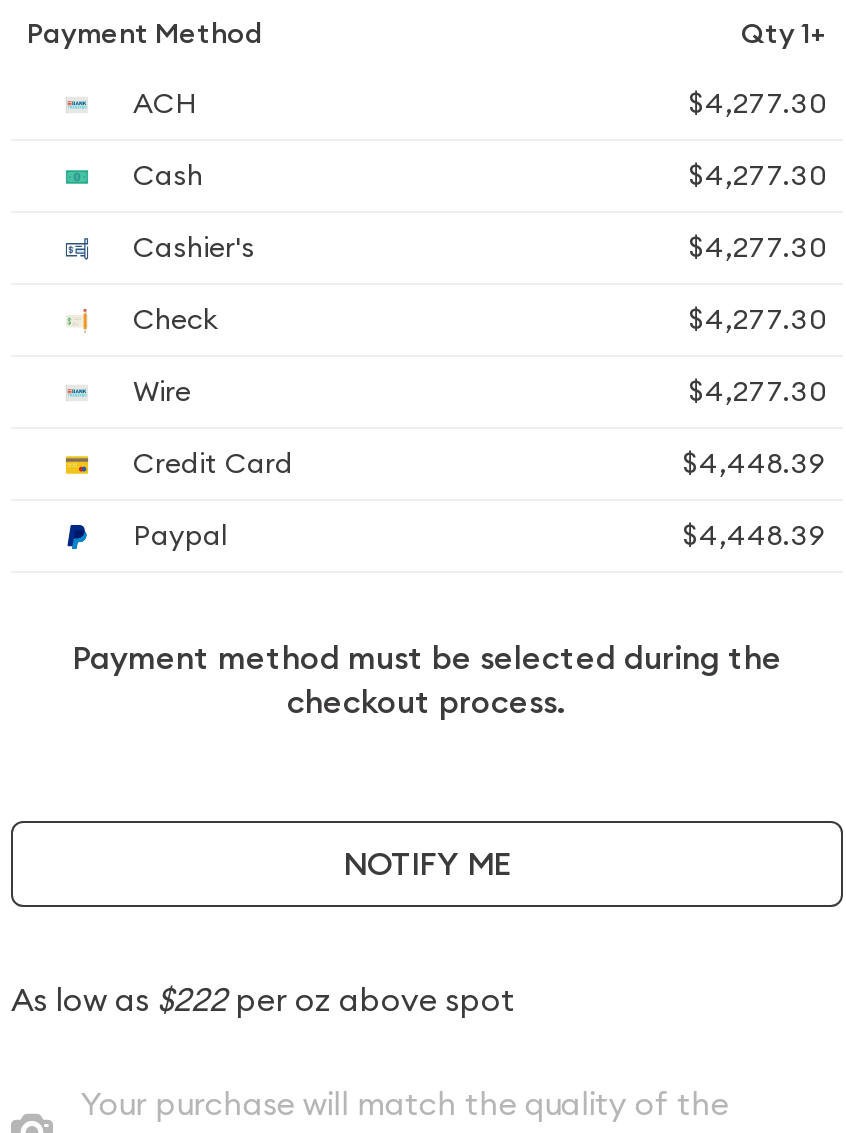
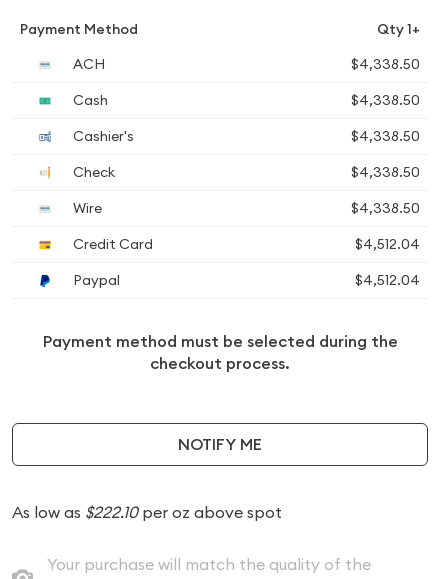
- $4,277.30
+ $4,338.50

- $4,277.30
+ $4,338.50

- $4,277.30
+ $4,338.50

- $4,277.30
+ $4,338.50

- $4,277.30
+ $4,338.50

- $4,448.39
+ $4,512.04

- $4,448.39
+ $4,512.04

- As low as $222 per oz above spot
+ As low as $222.10 per oz above spot
